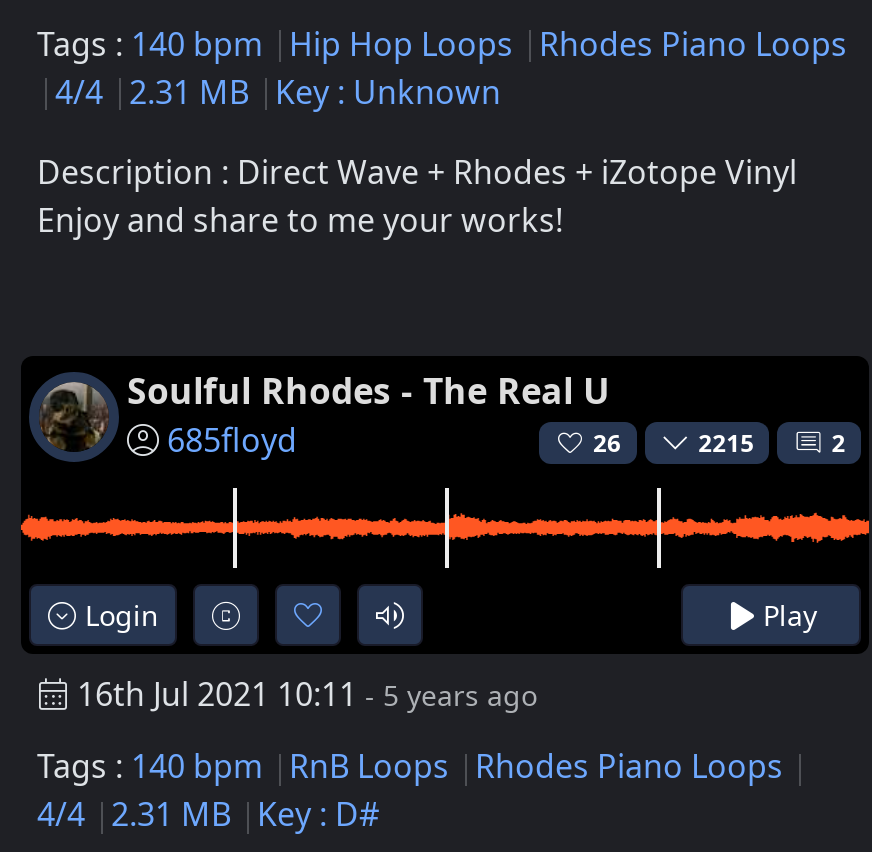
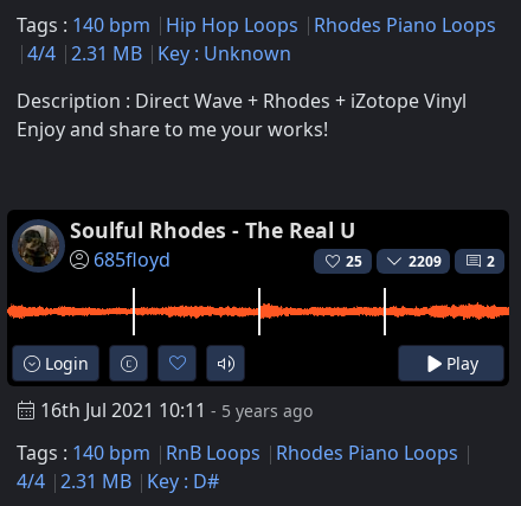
- 26
+ 25

- 2215
+ 2209
